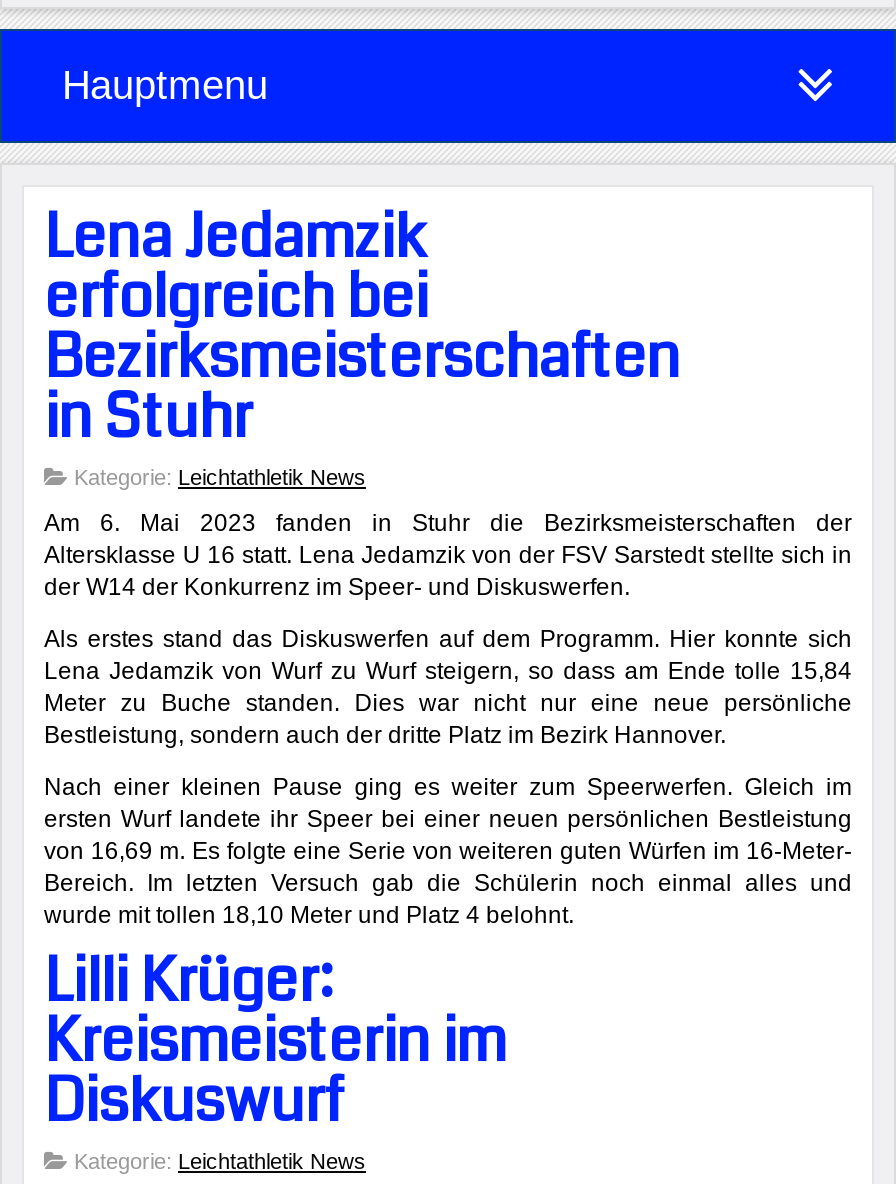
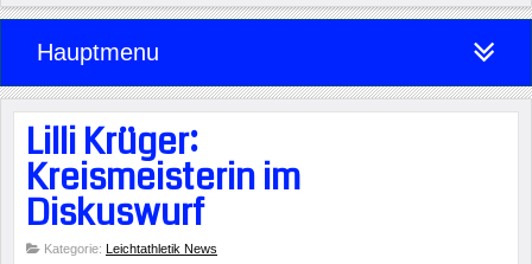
- Lena Jedamzik
- erfolgreich bei
- Bezirksmeisterschaften
- in Stuhr
- Kategorie: Leichtathletik News
- Am 6. Mai 2023 fanden in Stuhr die Bezirksmeisterschaften der
- Altersklasse U 16 statt. Lena Jedamzik von der FSV Sarstedt stellte sich in
- der W14 der Konkurrenz im Speer- und Diskuswerfen.
- Als erstes stand das Diskuswerfen auf dem Programm. Hier konnte sich
- Lena Jedamzik von Wurf zu Wurf steigern, so dass am Ende tolle 15,84
- Meter zu Buche standen. Dies war nicht nur eine neue persönliche
- Bestleistung, sondern auch der dritte Platz im Bezirk Hannover.
- Nach einer kleinen Pause ging es weiter zum Speerwerfen. Gleich im
- ersten Wurf landete ihr Speer bei einer neuen persönlichen Bestleistung
- von 16,69 m. Es folgte eine Serie von weiteren guten Würfen im 16-Meter-
- Bereich. Im letzten Versuch gab die Schülerin noch einmal alles und
- wurde mit tollen 18,10 Meter und Platz 4 belohnt.
